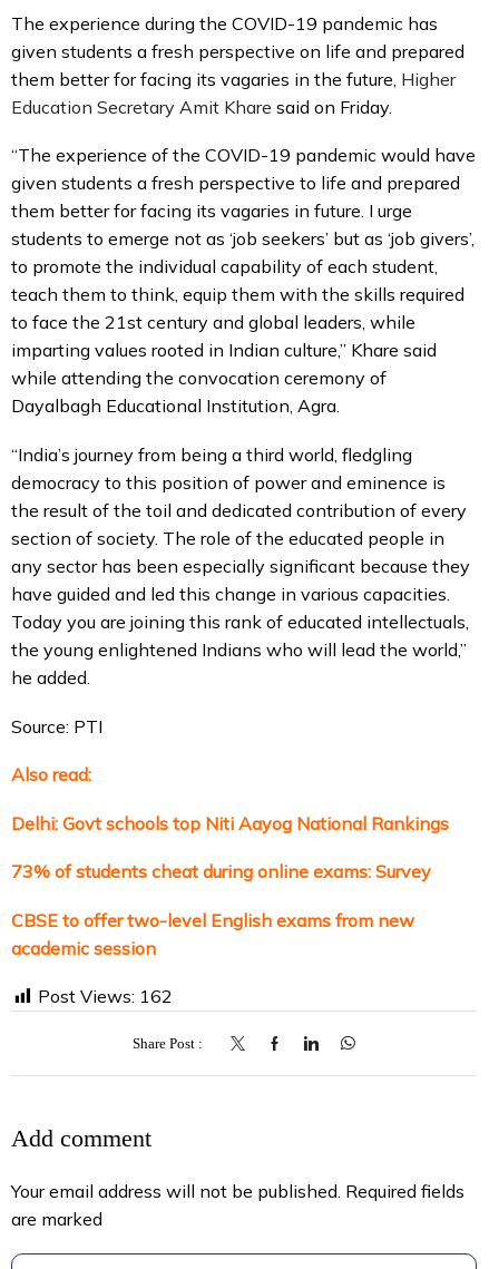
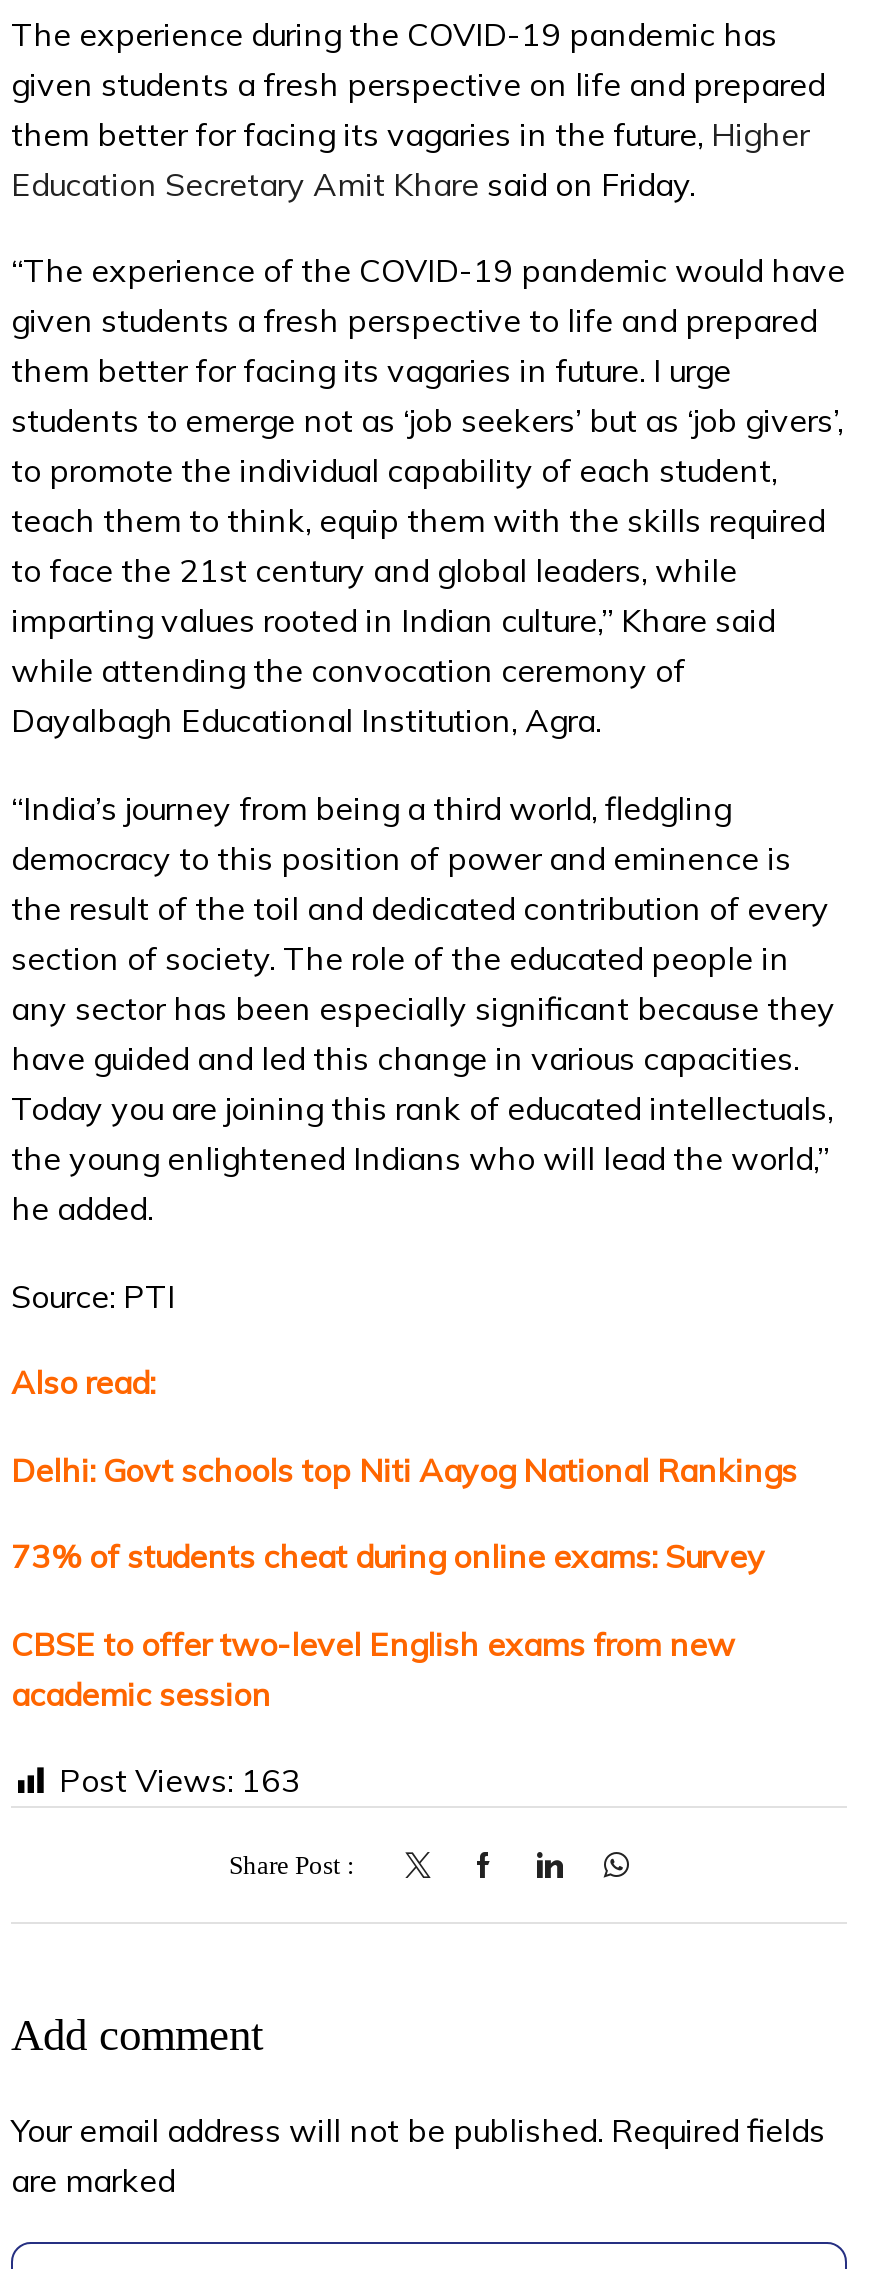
- Post Views: 162
+ Post Views: 163
